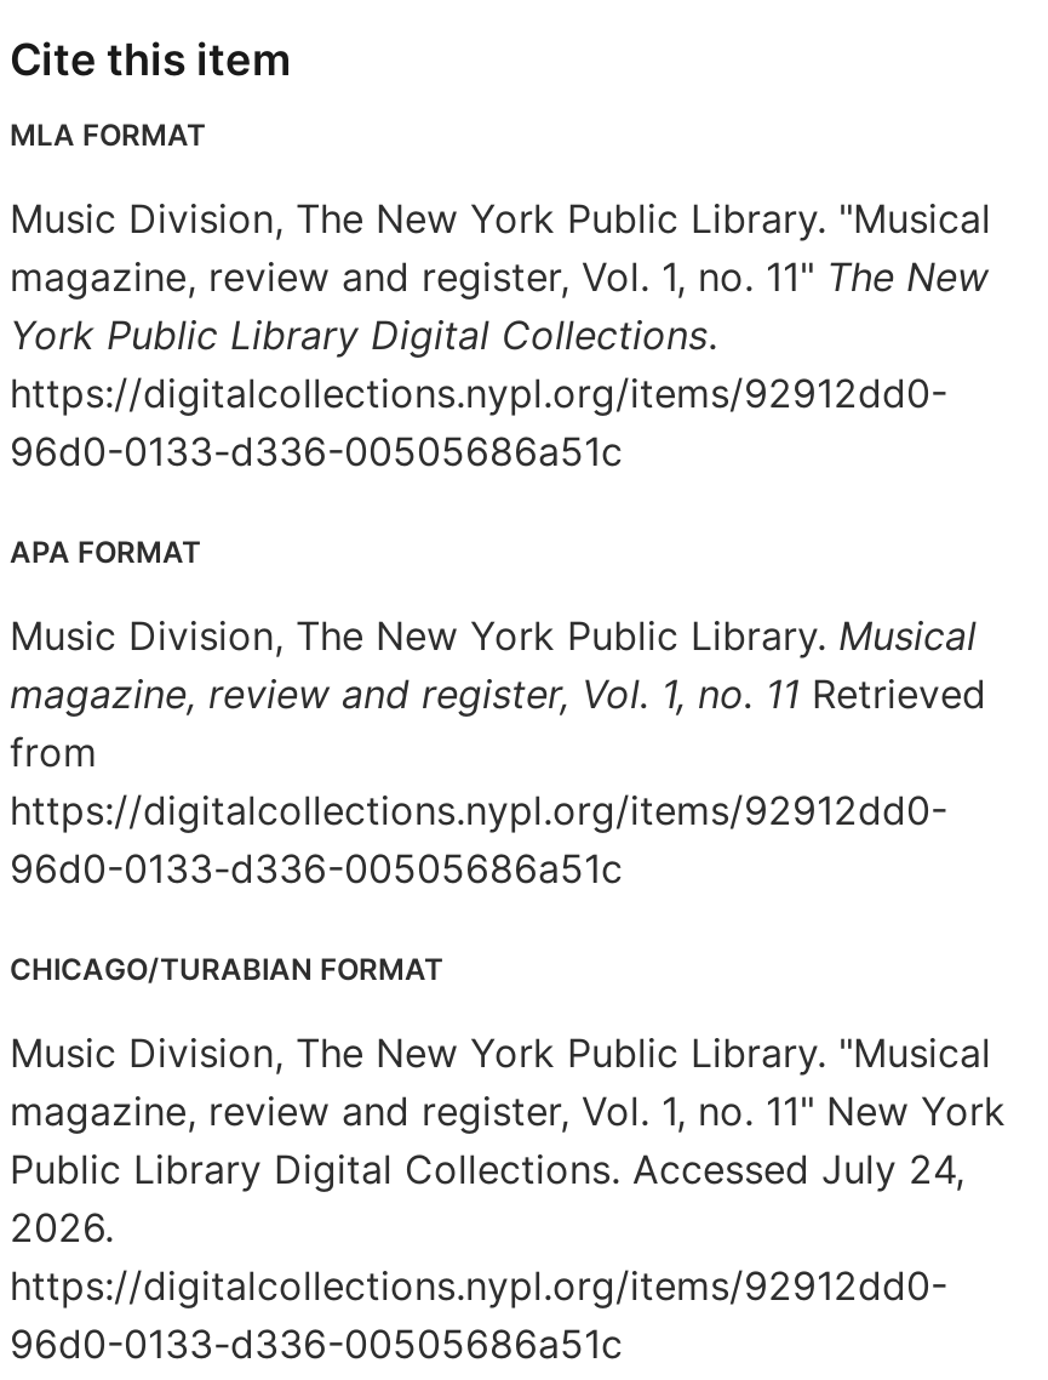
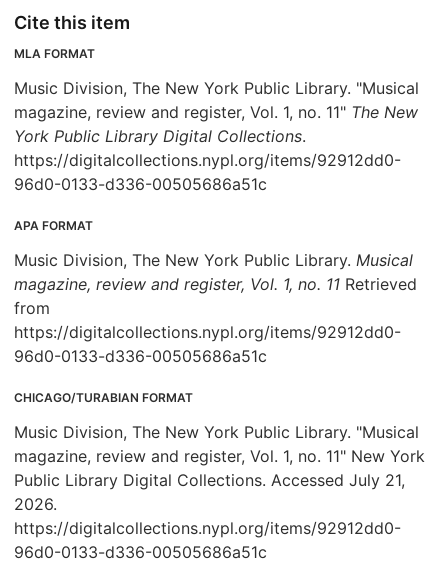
- Public Library Digital Collections. Accessed July 24,
+ Public Library Digital Collections. Accessed July 21,
